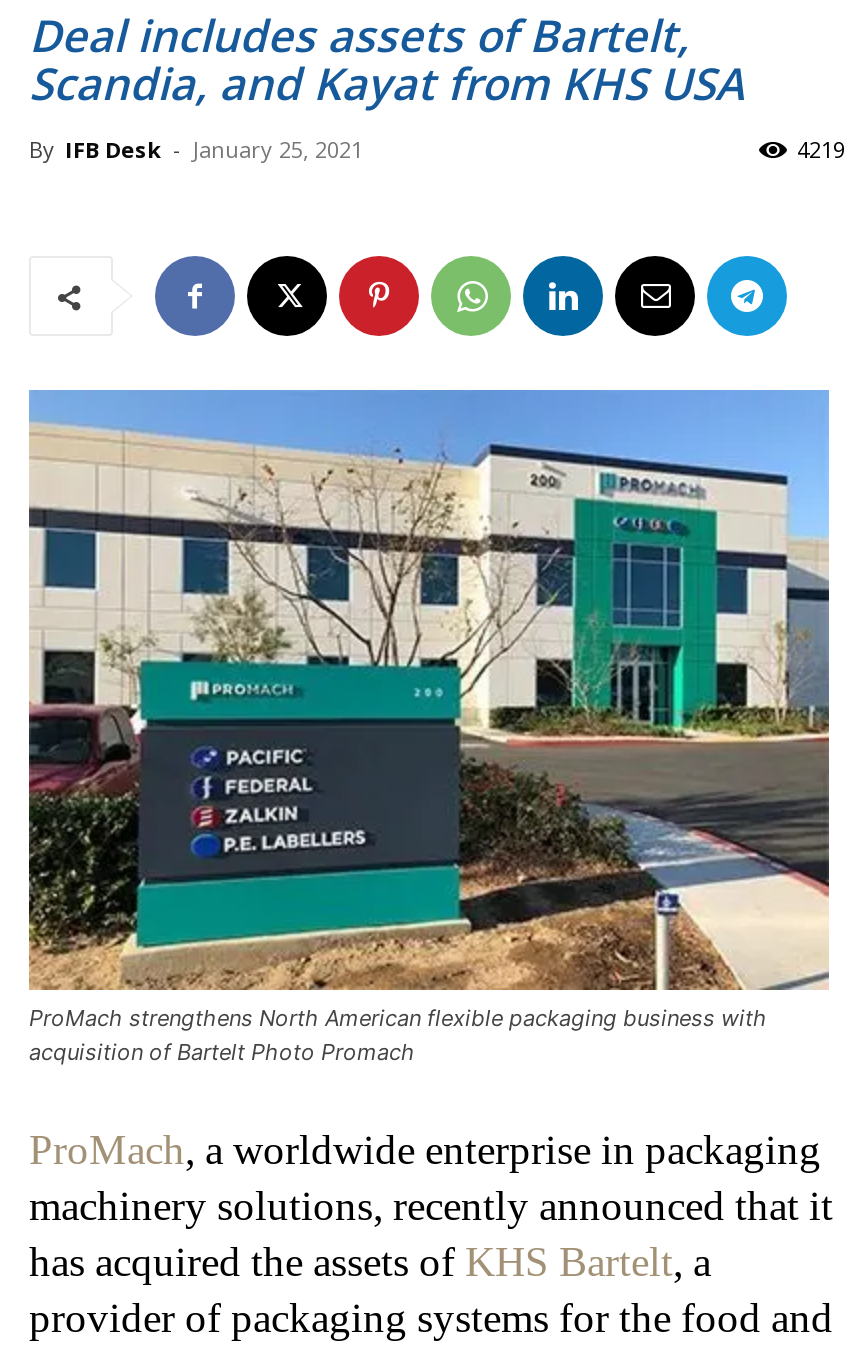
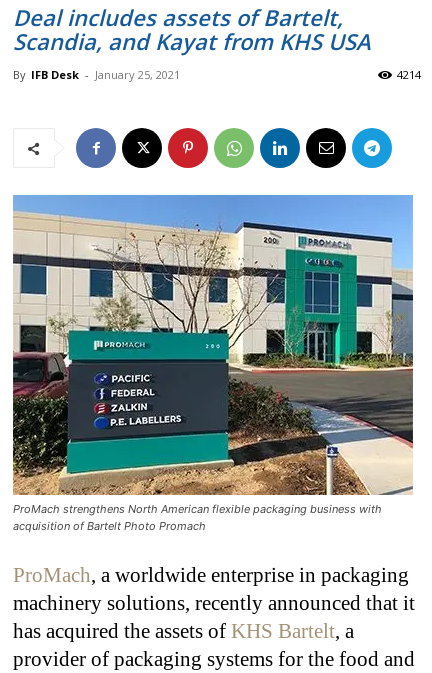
- 4219
+ 4214
